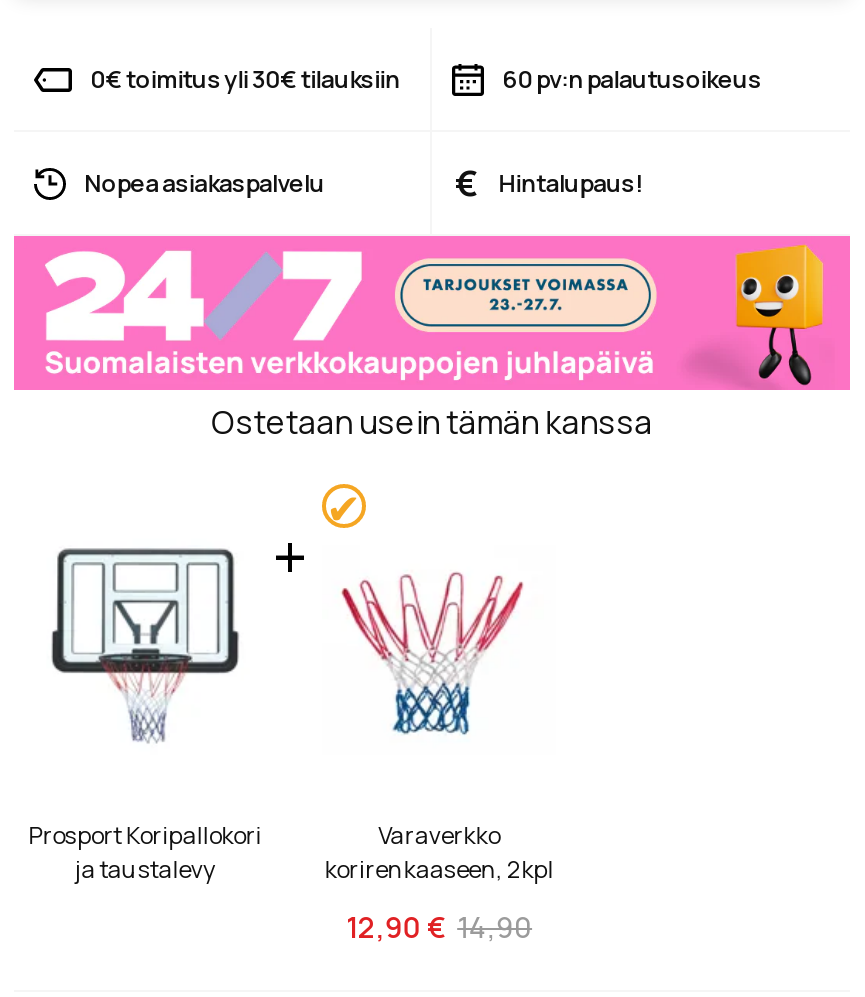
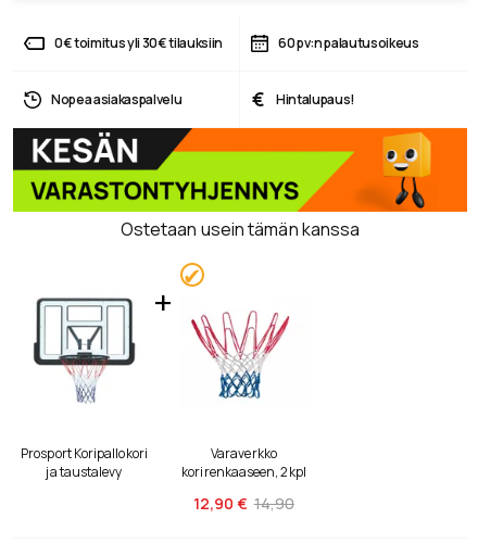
- [image]
+ [image]
